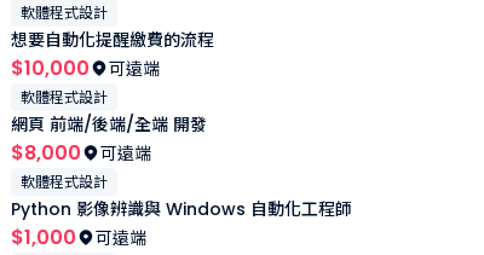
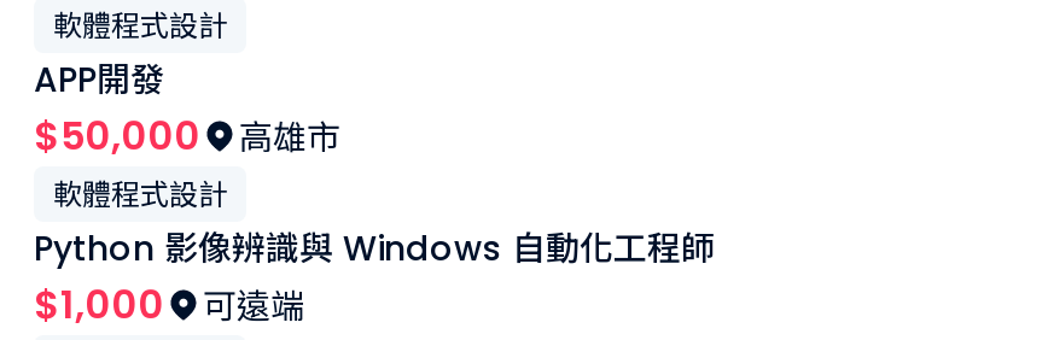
- 想要自動化提醒繳費的流程
- $10,000
- 可遠端
- 軟體程式設計
- 網頁 前端/後端/全端 開發
- $8,000
- 可遠端
+ APP開發
+ $50,000
+ 高雄市
